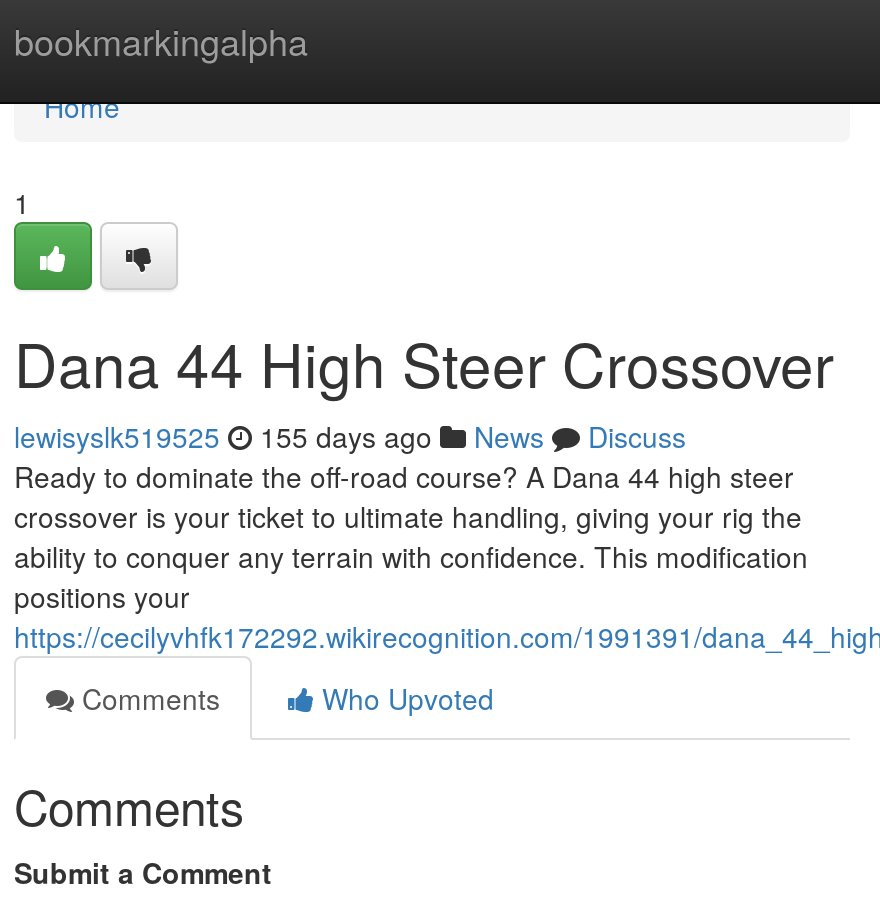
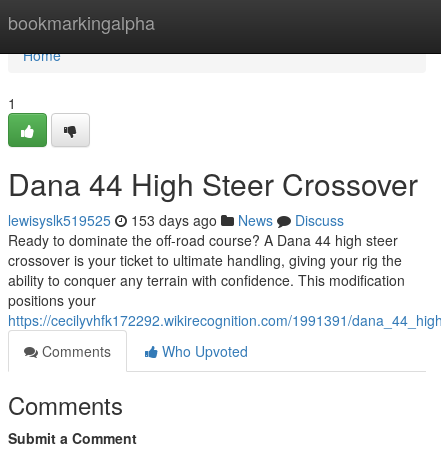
- lewisyslk519525 155 days ago News Discuss
+ lewisyslk519525 153 days ago News Discuss
